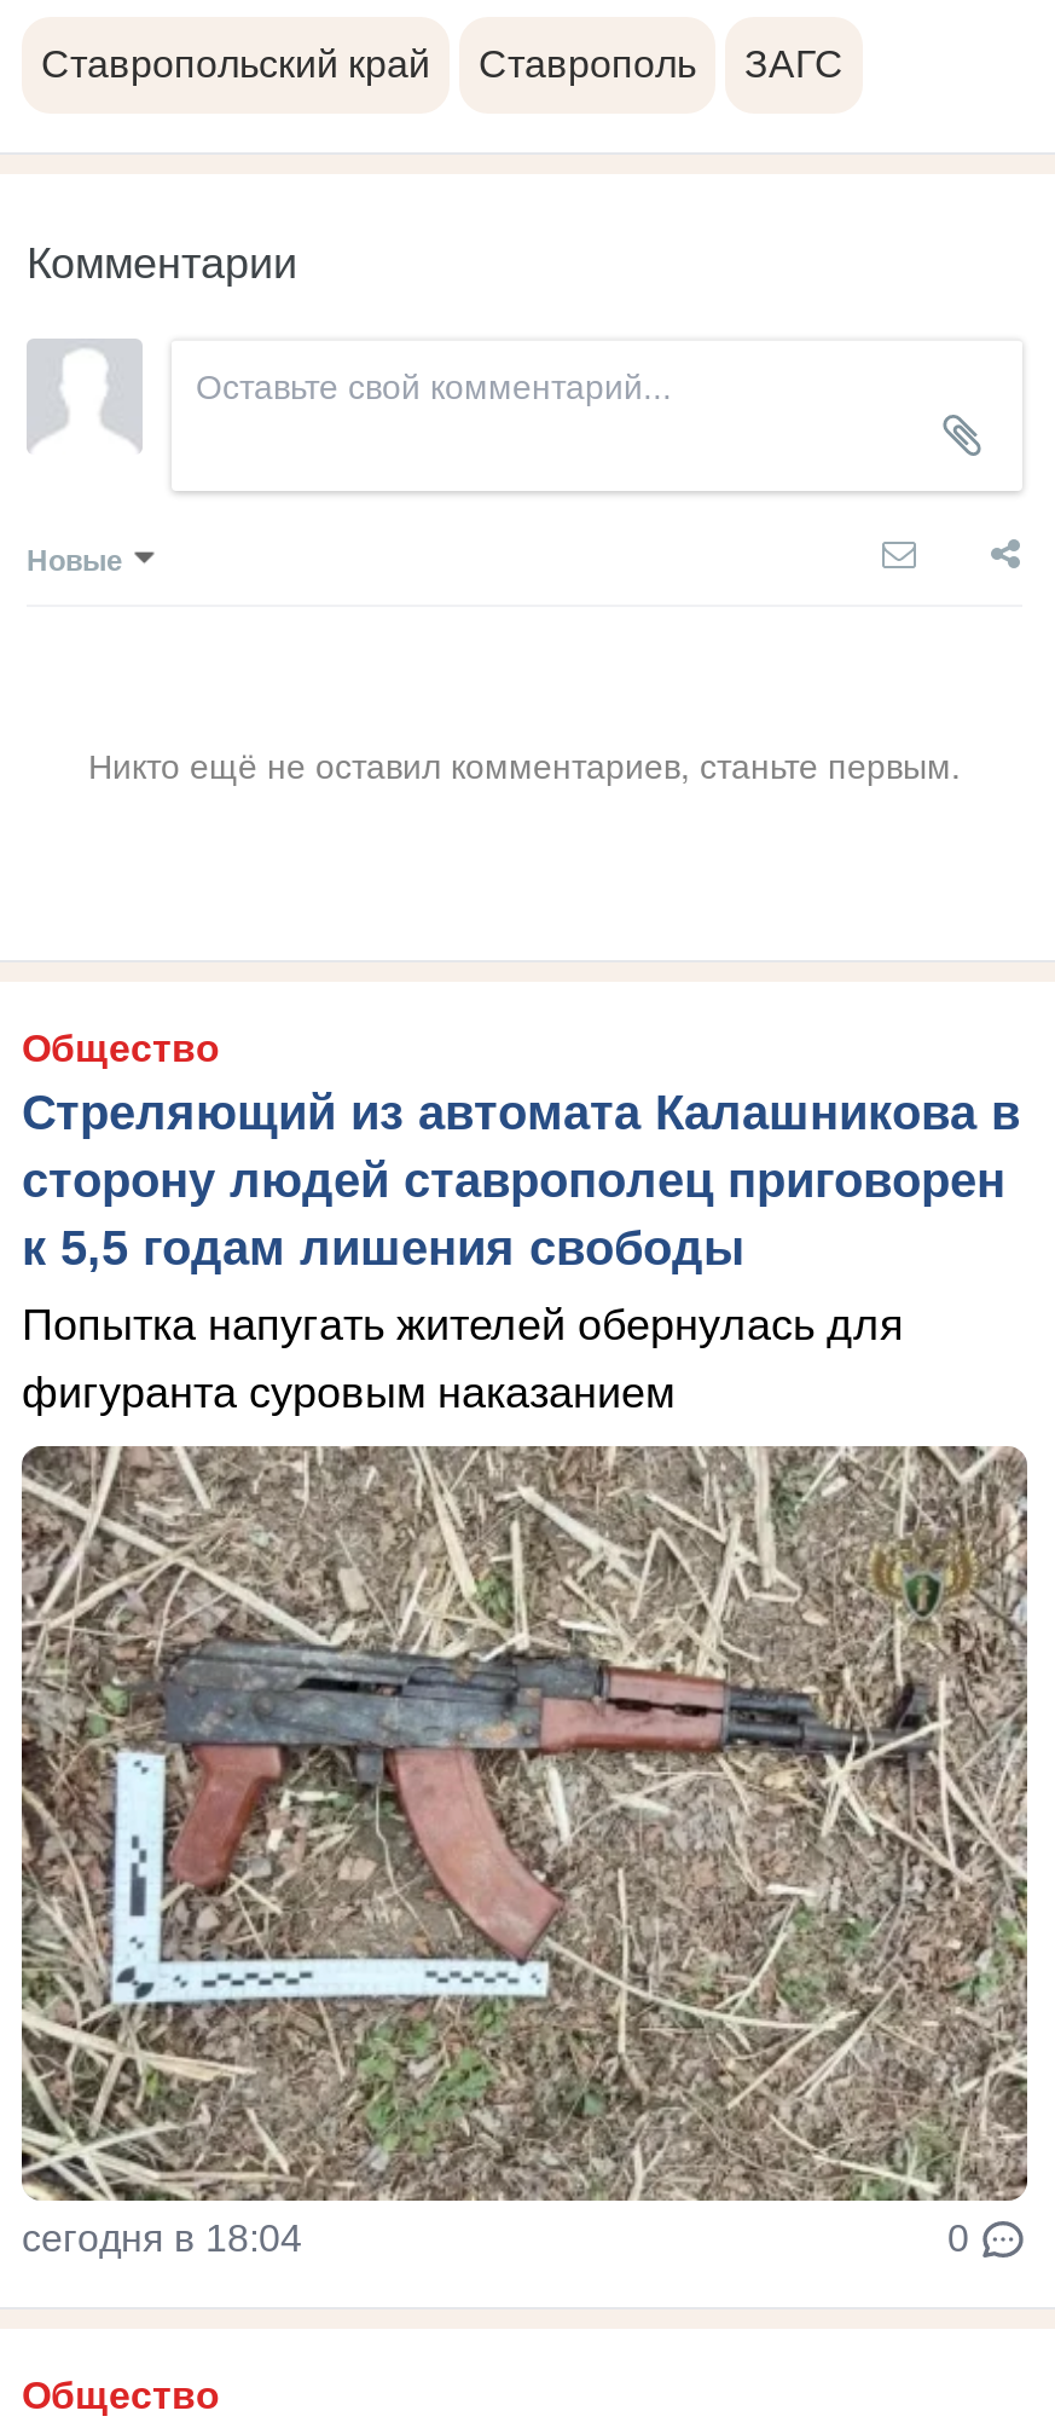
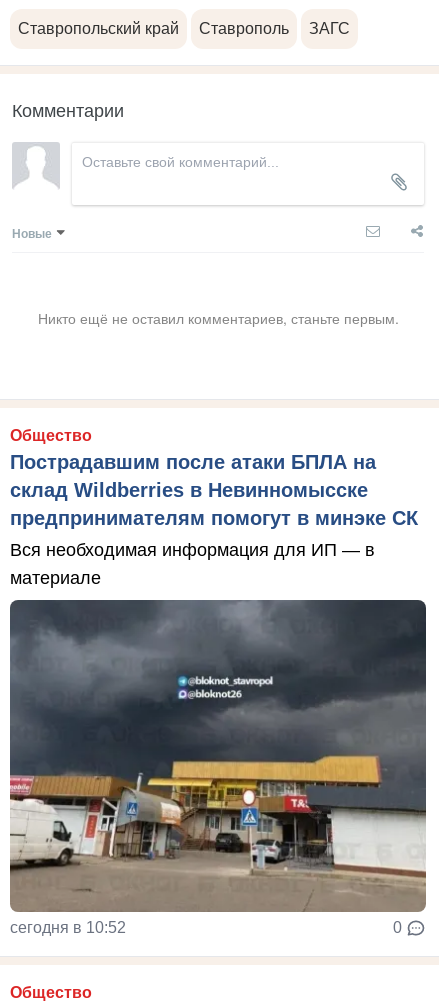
- Стреляющий из автомата Калашникова в
- сторону людей ставрополец приговорен
- к 5,5 годам лишения свободы
+ Пострадавшим после атаки БПЛА на
+ склад Wildberries в Невинномысске
+ предпринимателям помогут в минэке СК

- Попытка напугать жителей обернулась для
- фигуранта суровым наказанием
+ Вся необходимая информация для ИП — в
+ материале

- [image]
- сегодня в 18:04
+ [image]
+ сегодня в 10:52
